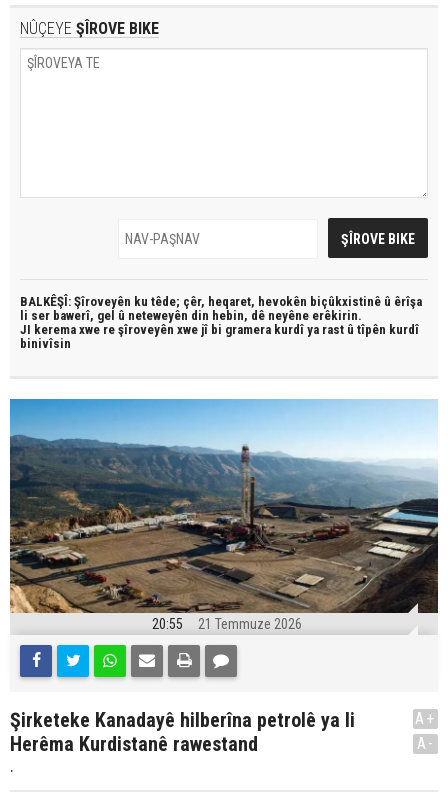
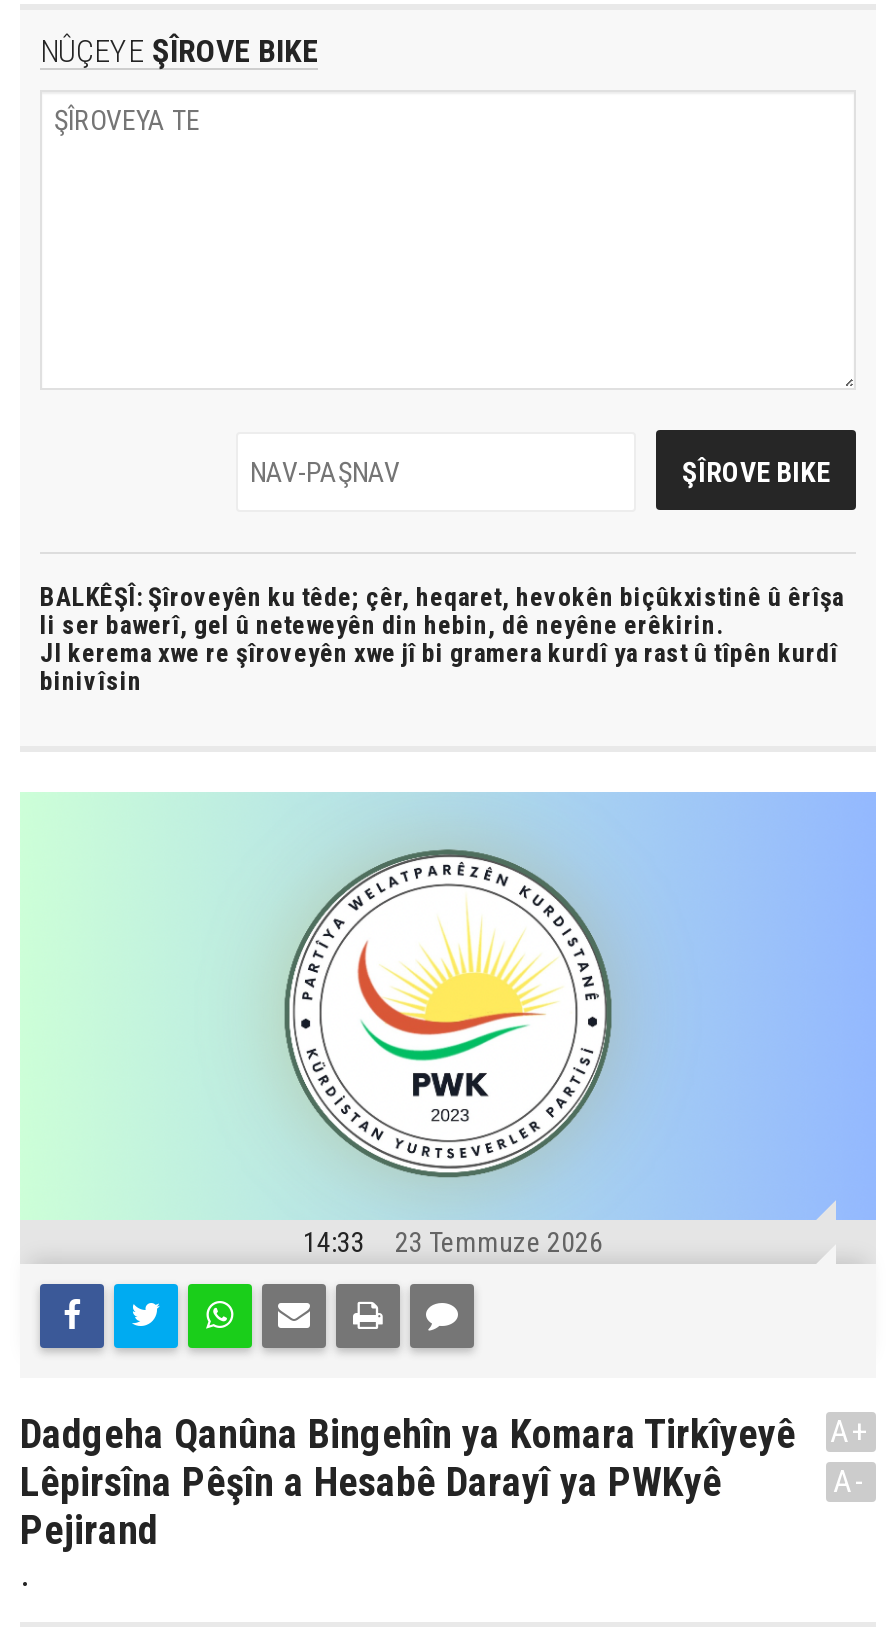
- [image]
- 20:55
- 21 Temmuze 2026
+ [image]
+ 14:33
+ 23 Temmuze 2026

- Şirketeke Kanadayê hilberîna petrolê ya li
- Herêma Kurdistanê rawestand
+ Dadgeha Qanûna Bingehîn ya Komara Tirkîyeyê
+ Lêpirsîna Pêşîn a Hesabê Darayî ya PWKyê
+ Pejirand
